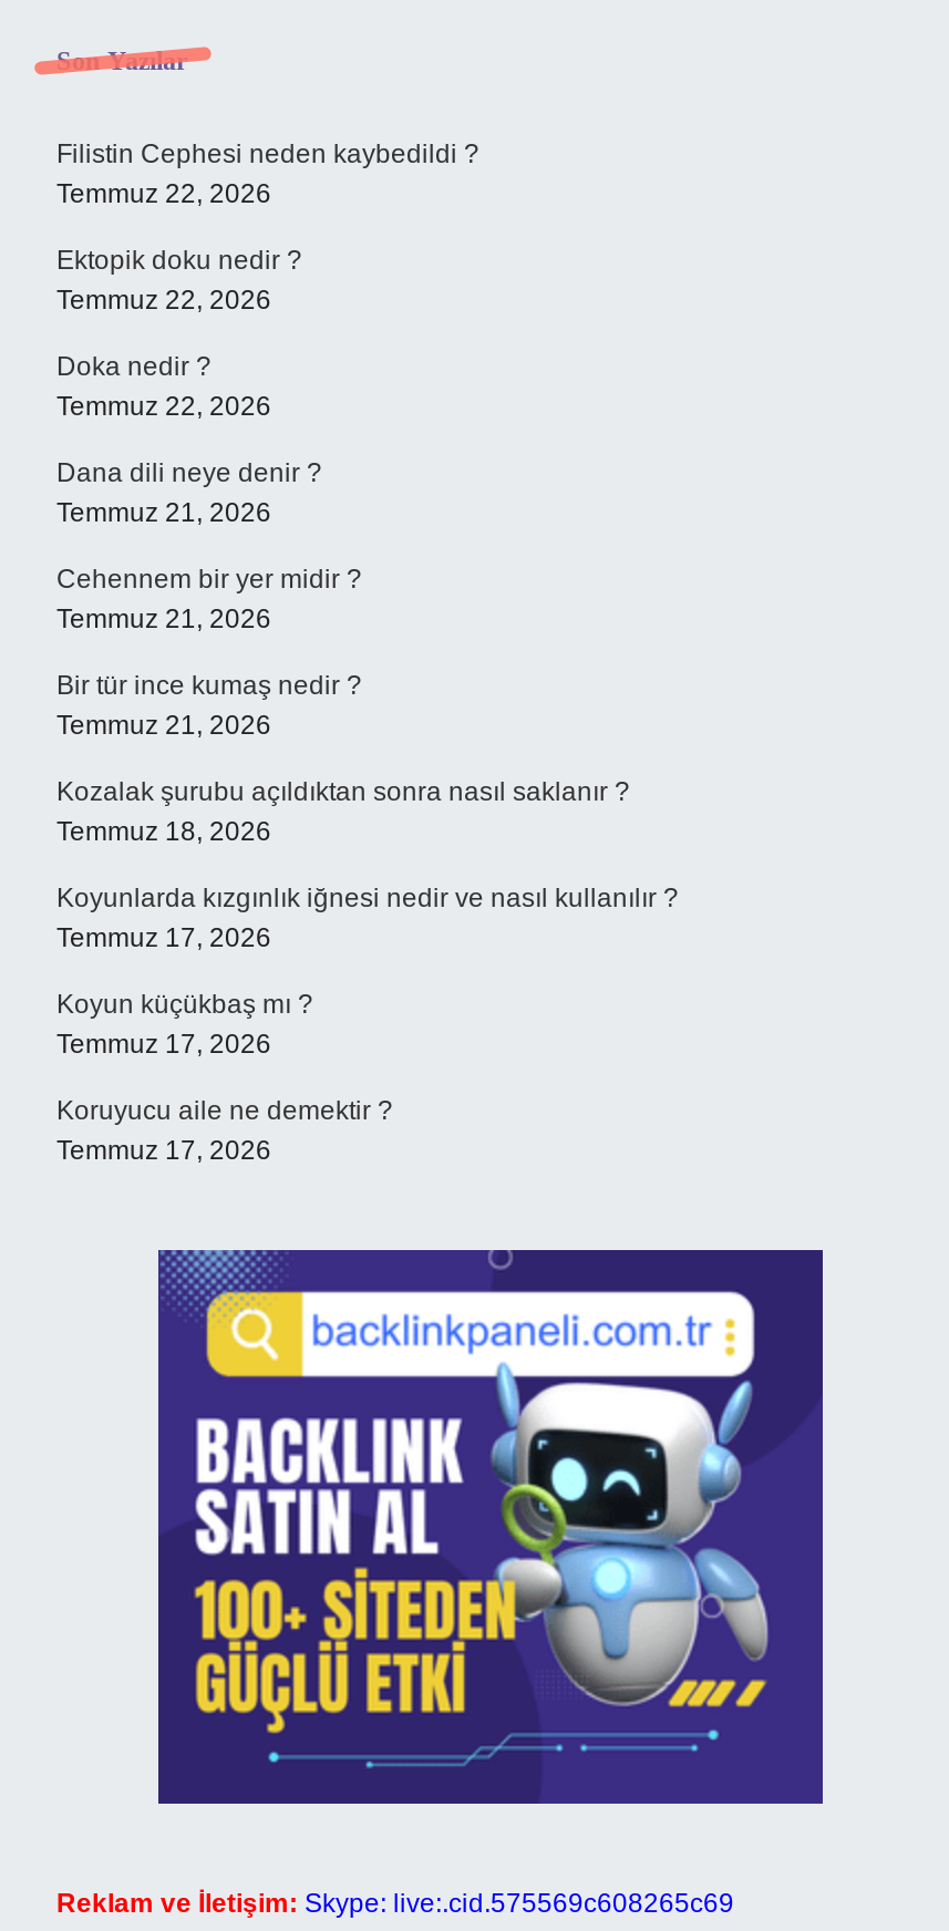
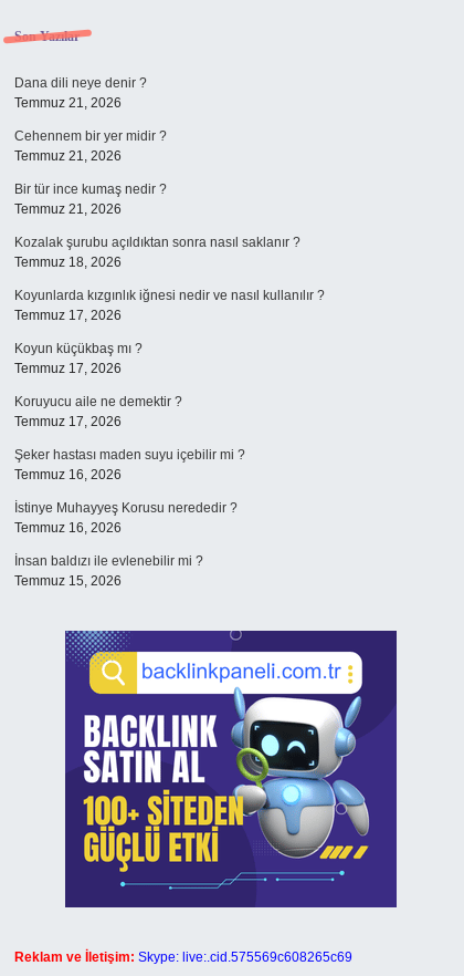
- Filistin Cephesi neden kaybedildi ?
- Temmuz 22, 2026
- Ektopik doku nedir ?
- Temmuz 22, 2026
- Doka nedir ?
- Temmuz 22, 2026

moved up: Dana dili neye denir ? | Temmuz 21, 2026 | Cehennem bir yer midir ? | ... | Koruyucu aile ne demektir ? | Temmuz 17, 2026

+ Şeker hastası maden suyu içebilir mi ?
+ Temmuz 16, 2026
+ İstinye Muhayyeş Korusu nerededir ?
+ Temmuz 16, 2026
+ İnsan baldızı ile evlenebilir mi ?
+ Temmuz 15, 2026
